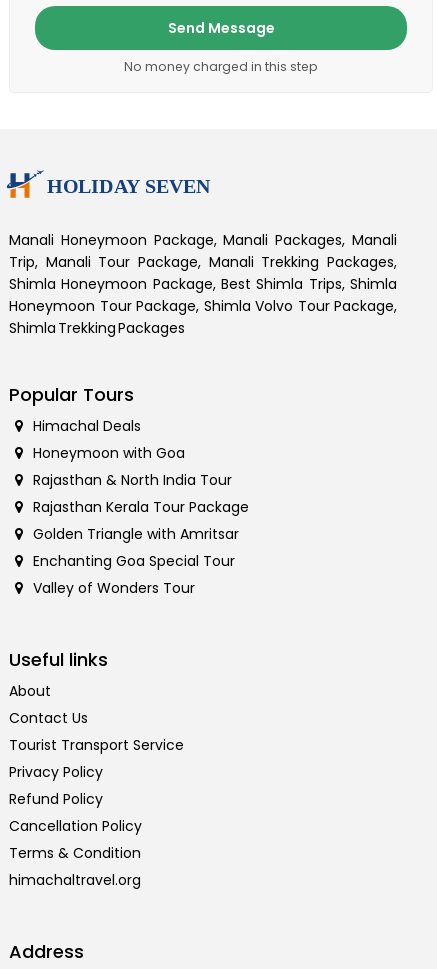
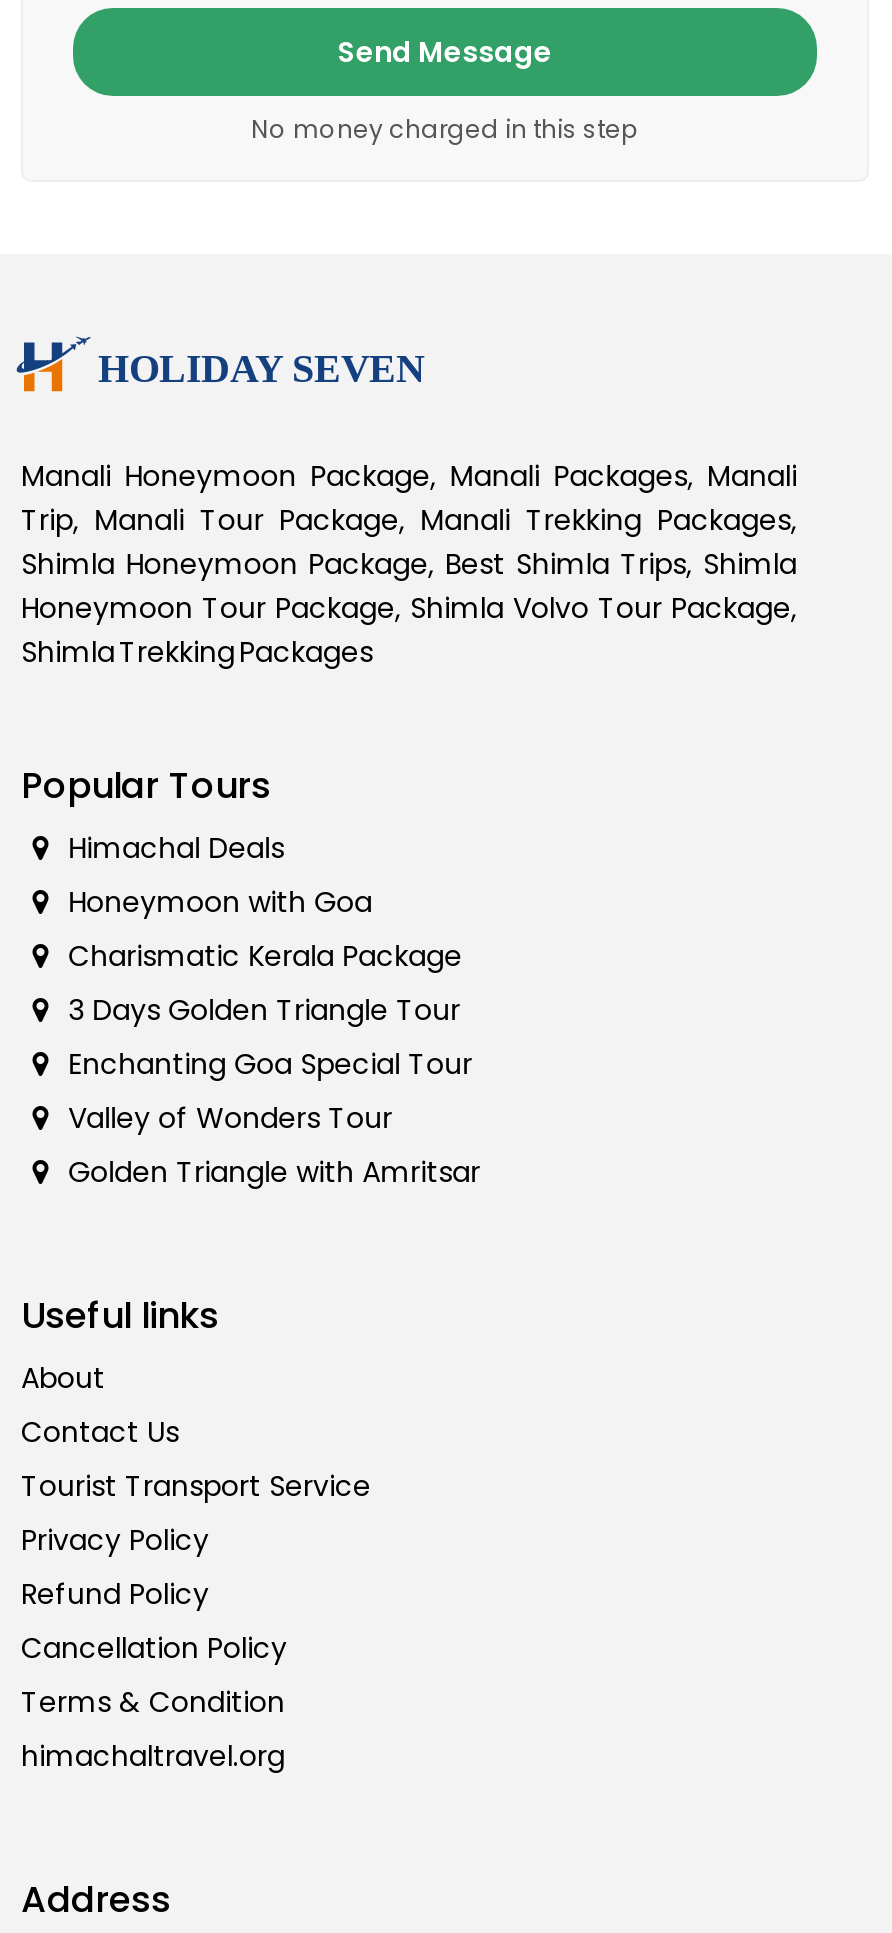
- Rajasthan & North India Tour
- Rajasthan Kerala Tour Package
+ Charismatic Kerala Package
+ 3 Days Golden Triangle Tour

moved down: Golden Triangle with Amritsar

moved up: Enchanting Goa Special Tour | Valley of Wonders Tour
